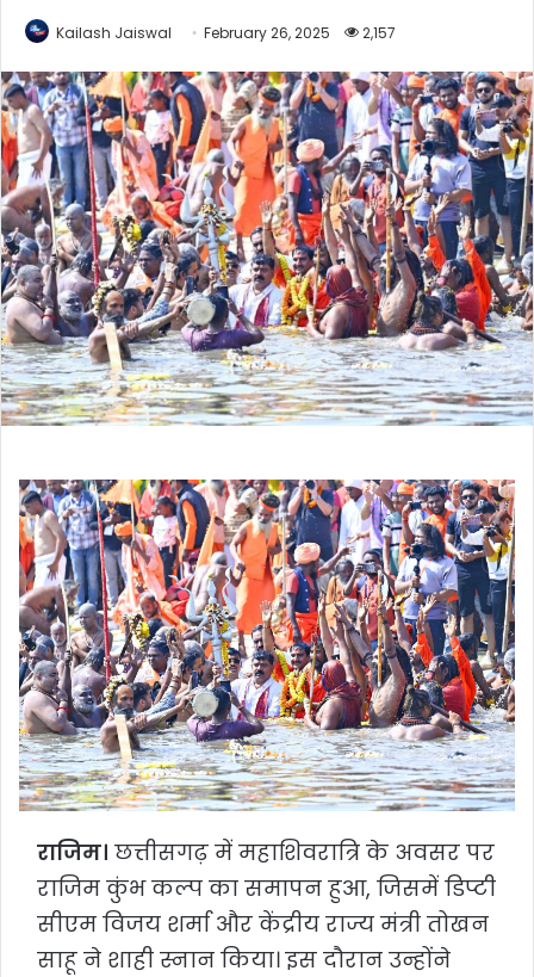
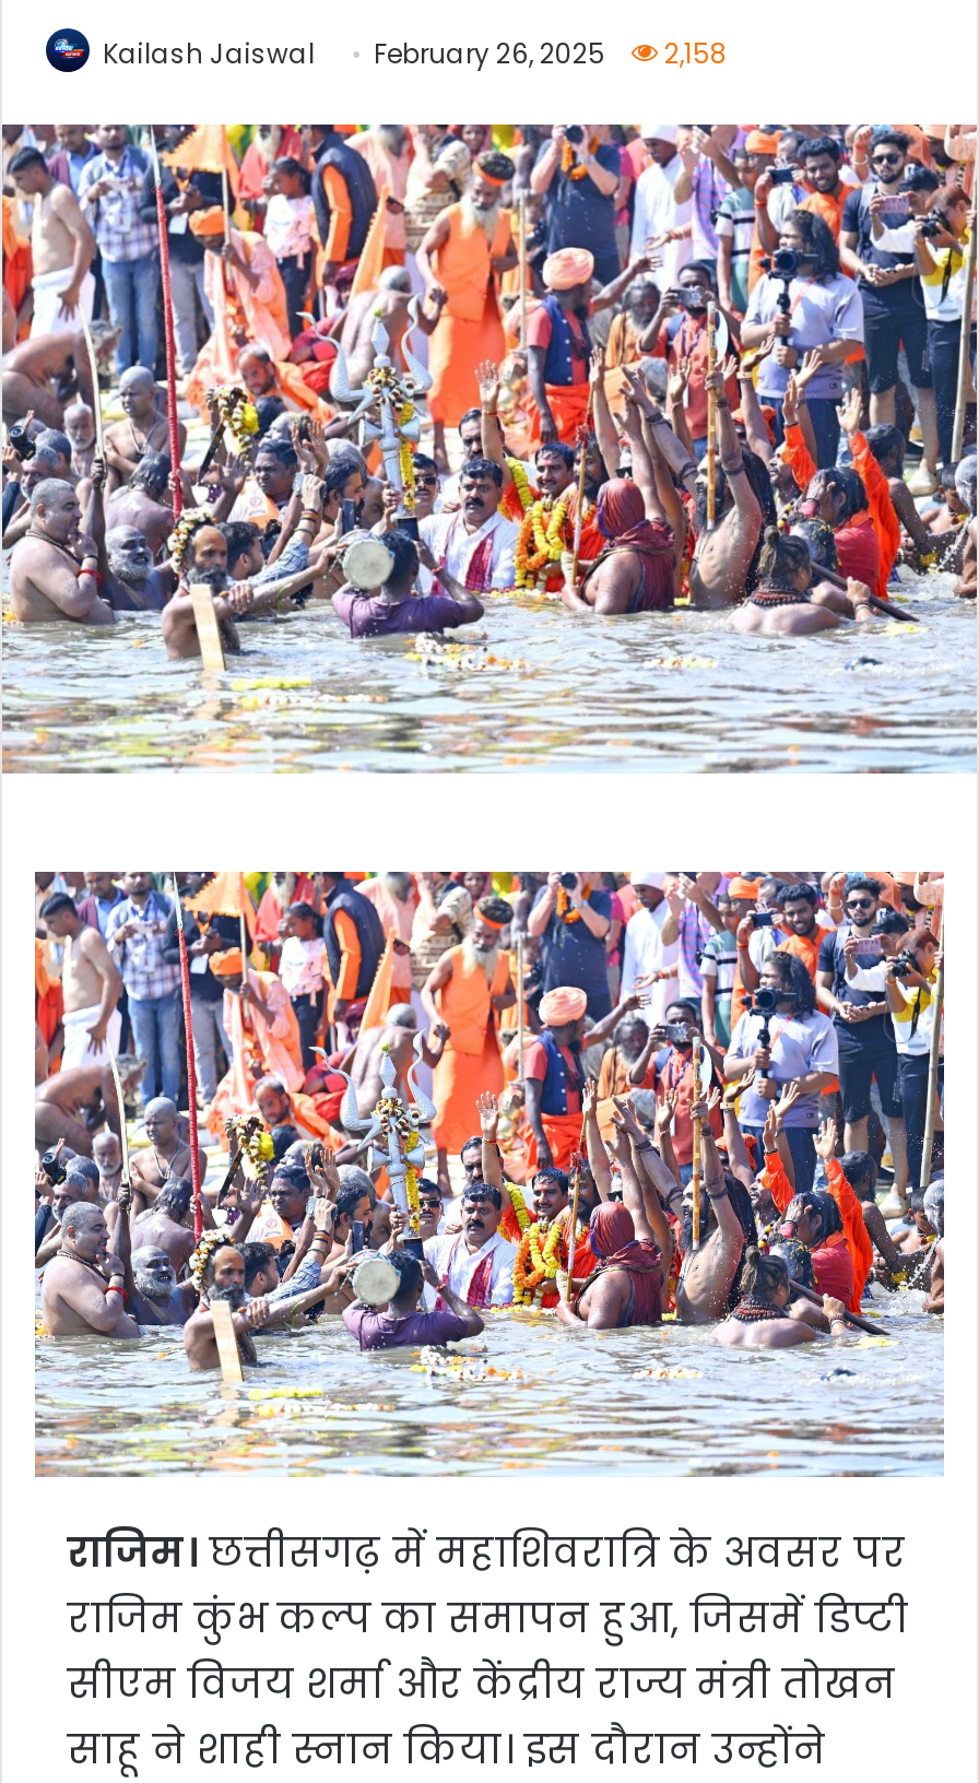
- Kailash Jaiswal February 26, 2025 2,157
+ Kailash Jaiswal February 26, 2025 2,158
